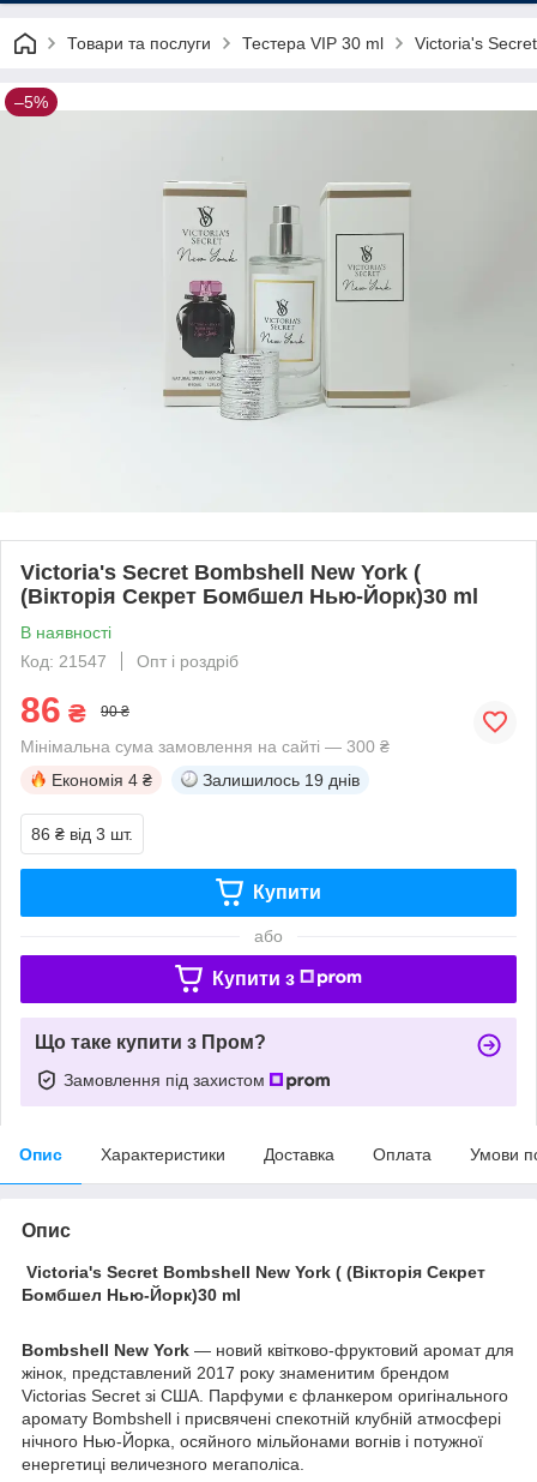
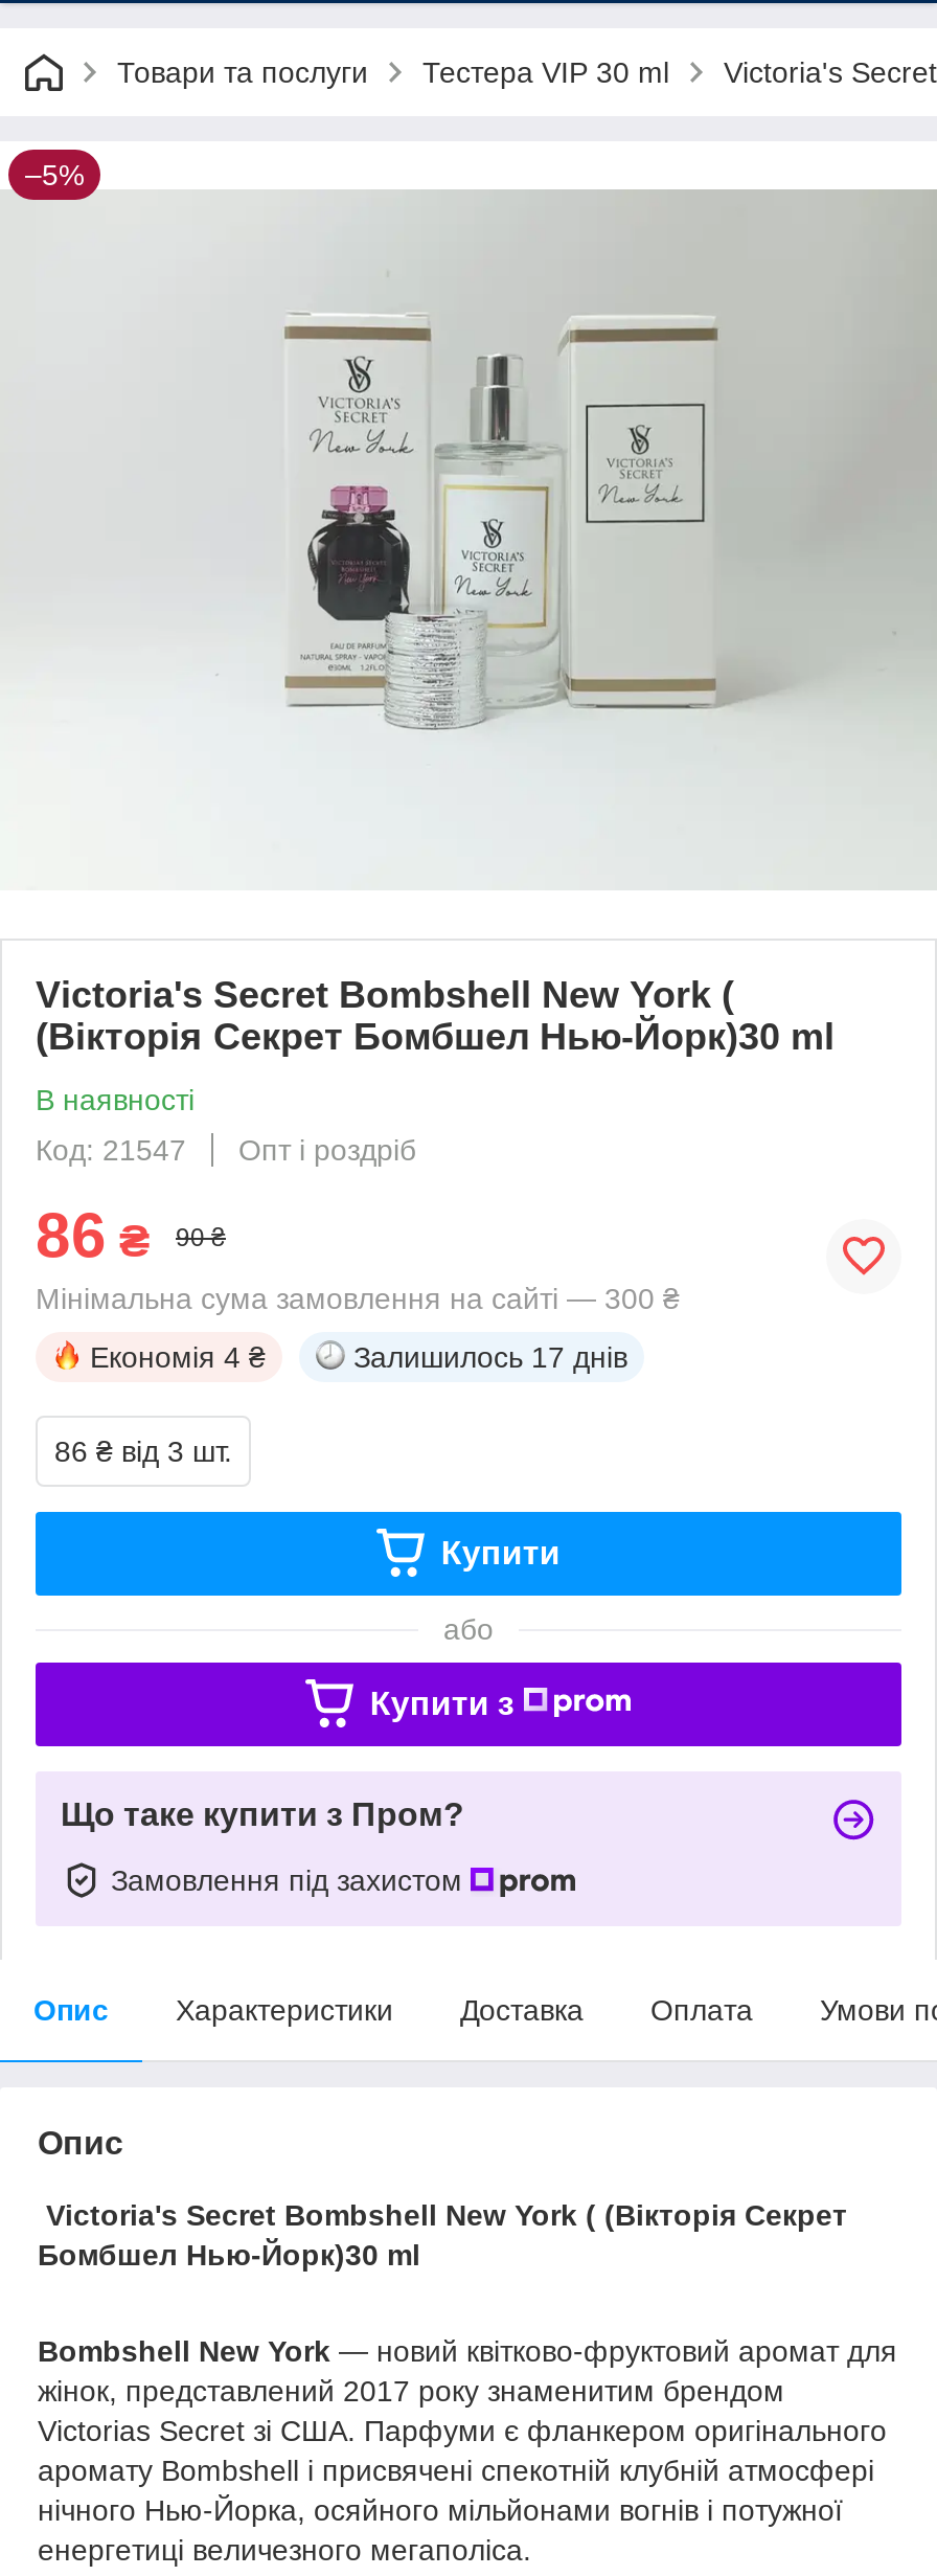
- Залишилось 19 днів
+ Залишилось 17 днів
